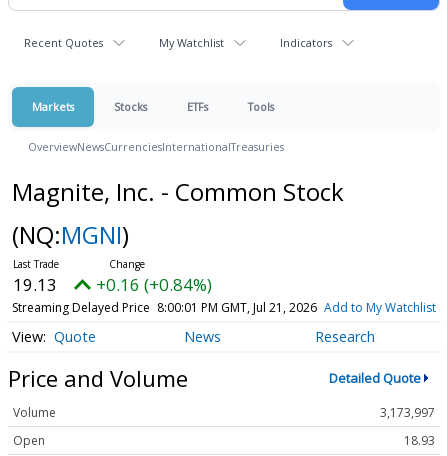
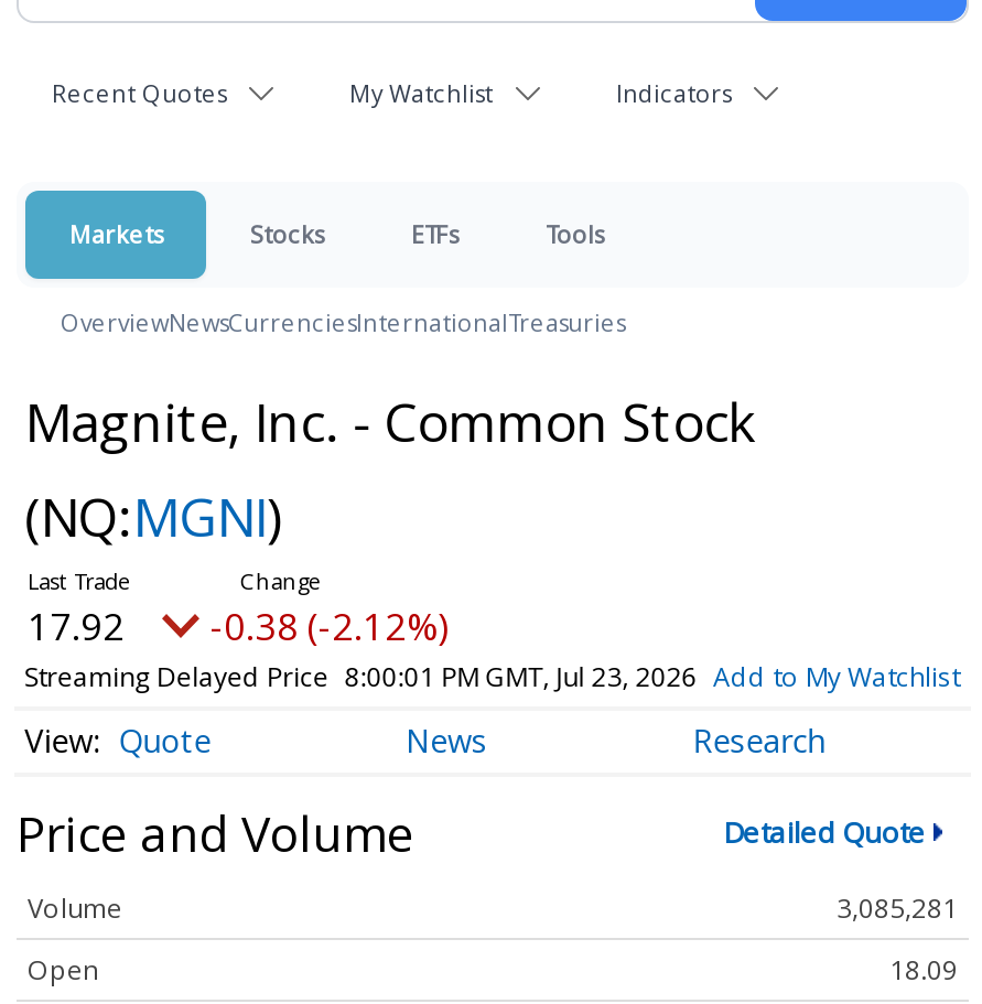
- 19.13
+ 17.92

- +0.16 (+0.84%)
+ -0.38 (-2.12%)

- Streaming Delayed Price 8:00:01 PM GMT, Jul 21, 2026 Add to My Watchlist
+ Streaming Delayed Price 8:00:01 PM GMT, Jul 23, 2026 Add to My Watchlist

- 3,173,997
+ 3,085,281

- 18.93
+ 18.09
